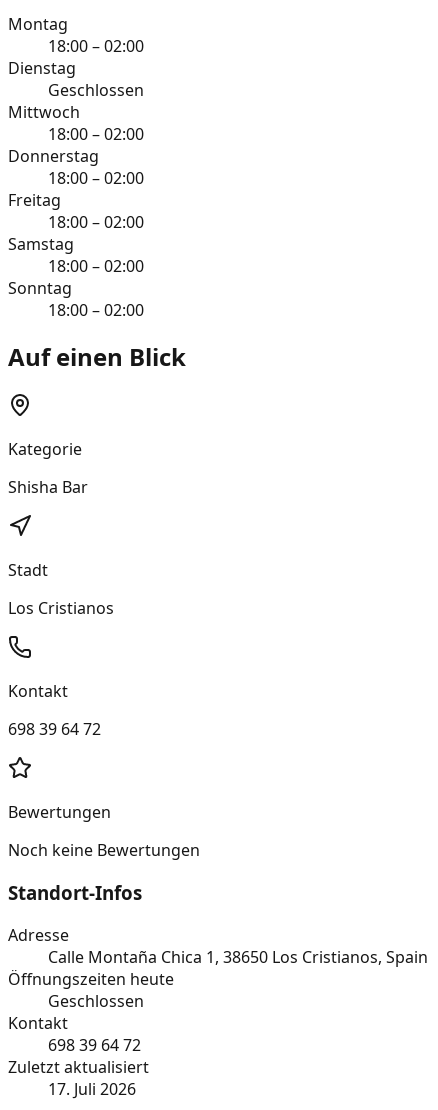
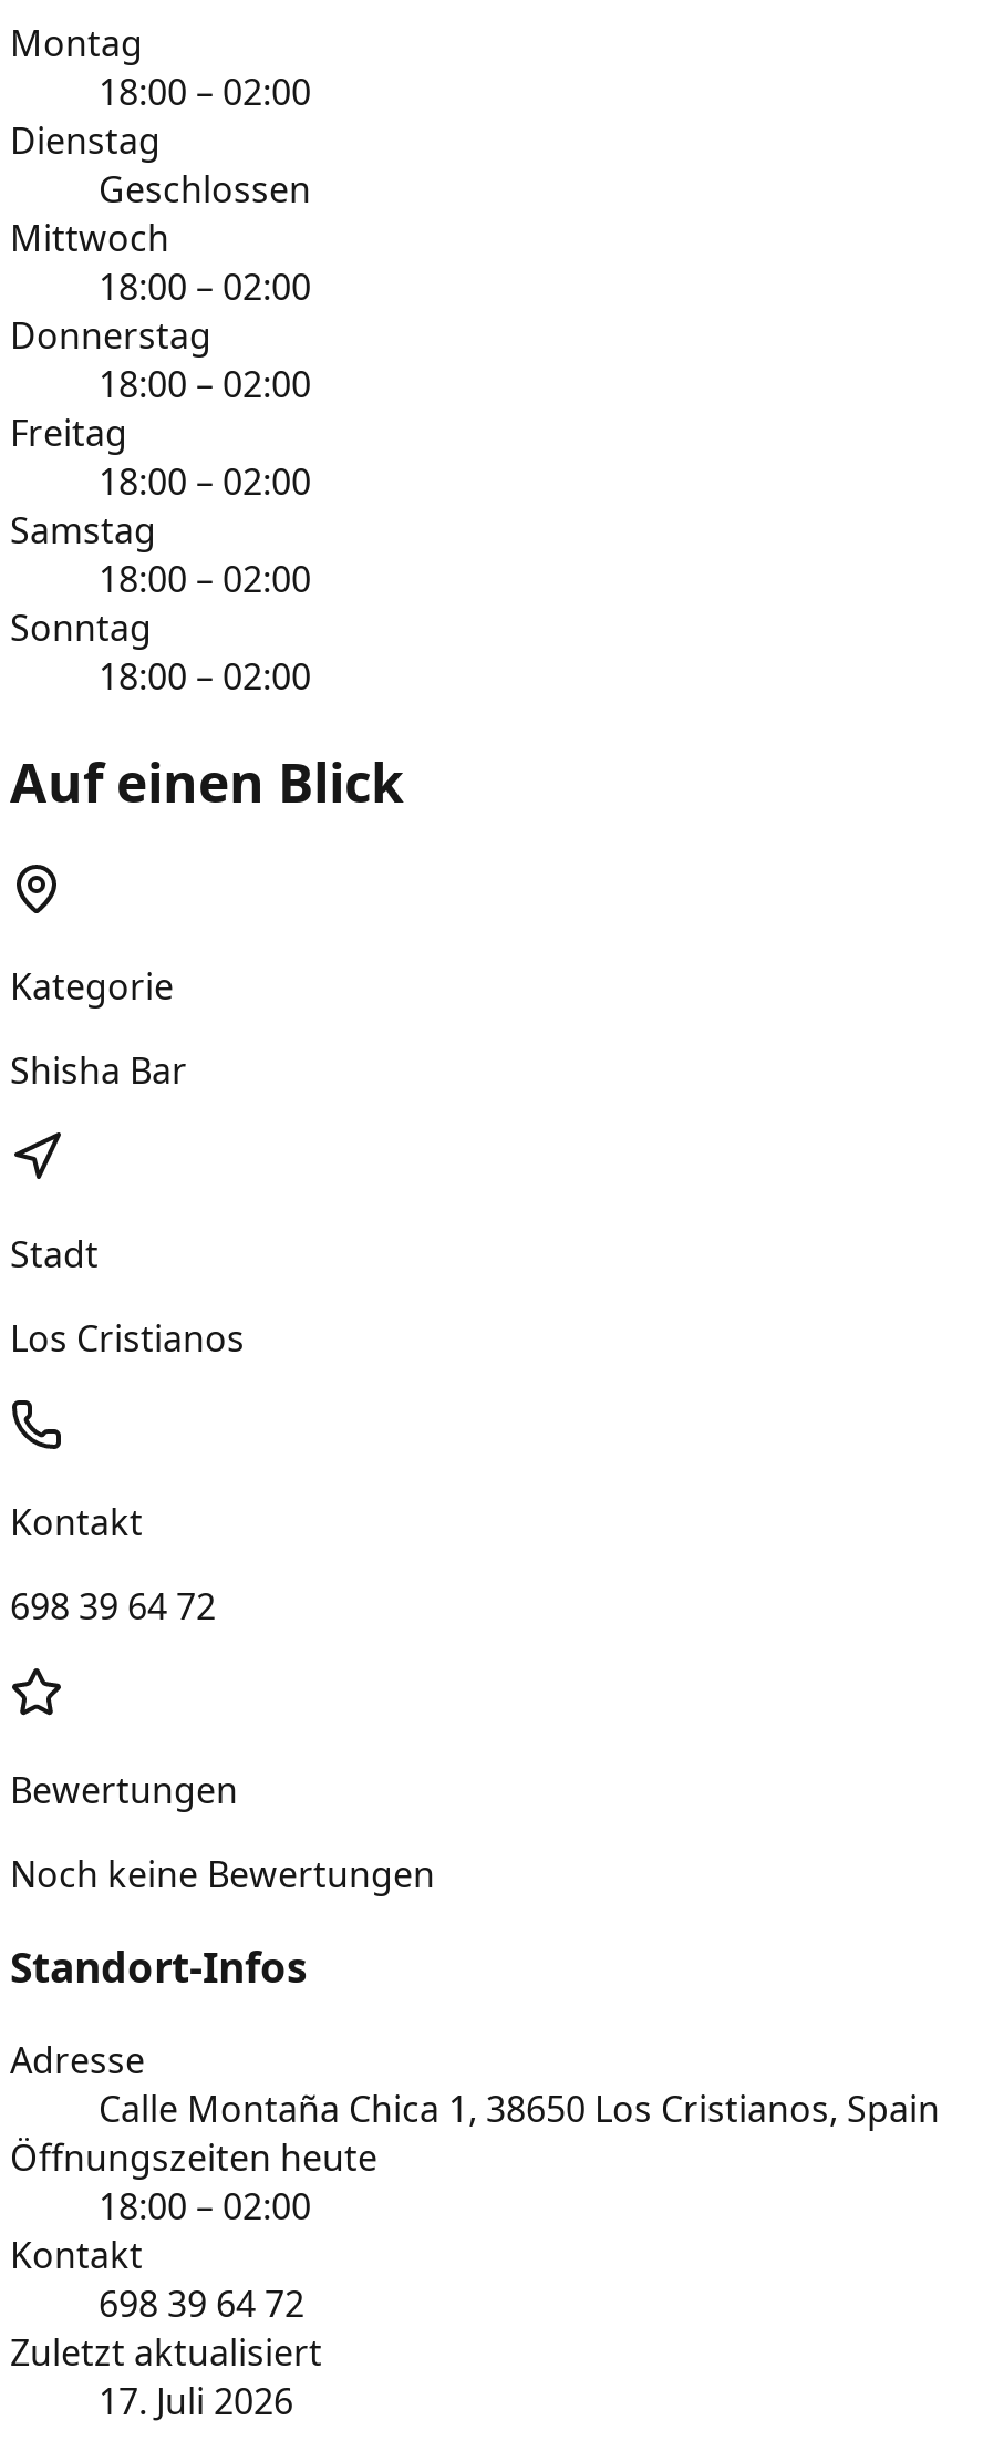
- Geschlossen
+ 18:00 – 02:00
